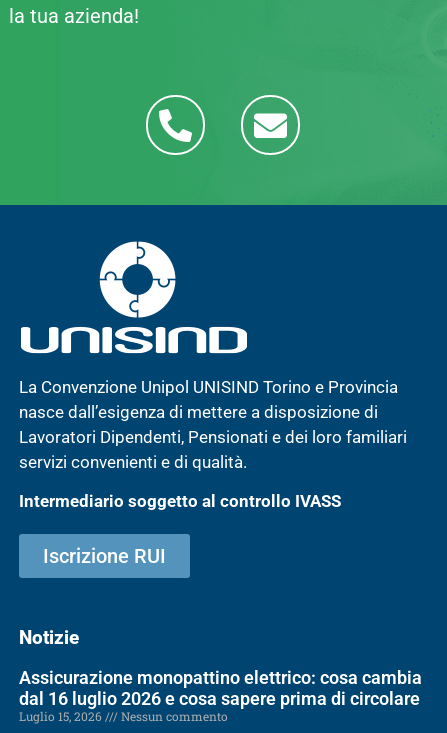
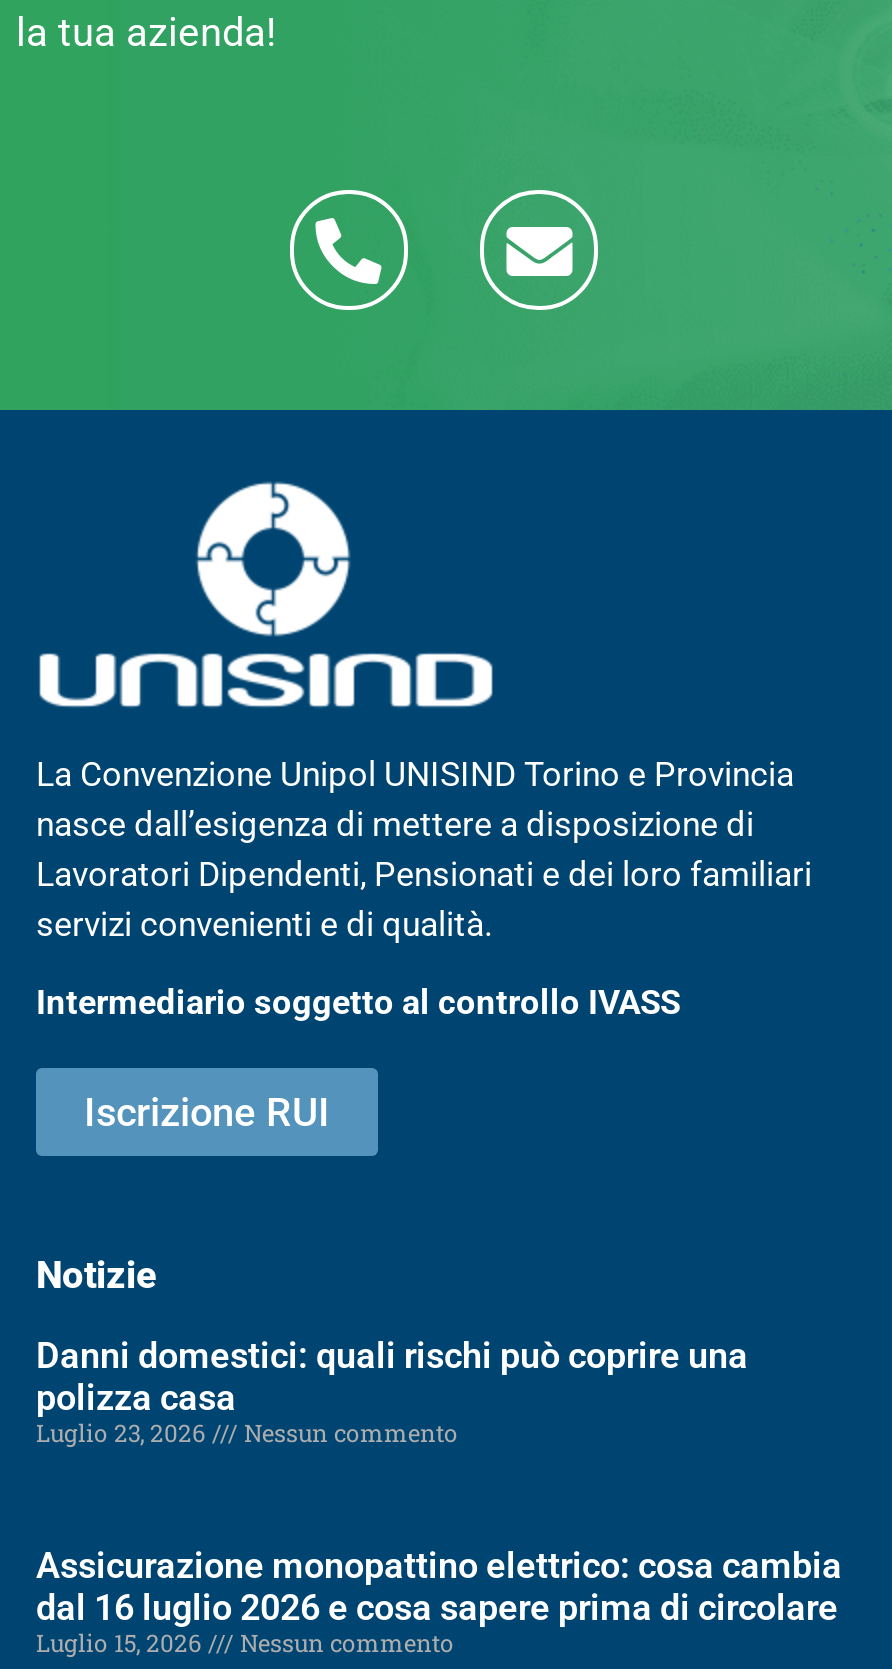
+ Danni domestici: quali rischi può coprire una
+ polizza casa
+ Luglio 23, 2026
+ Nessun commento
